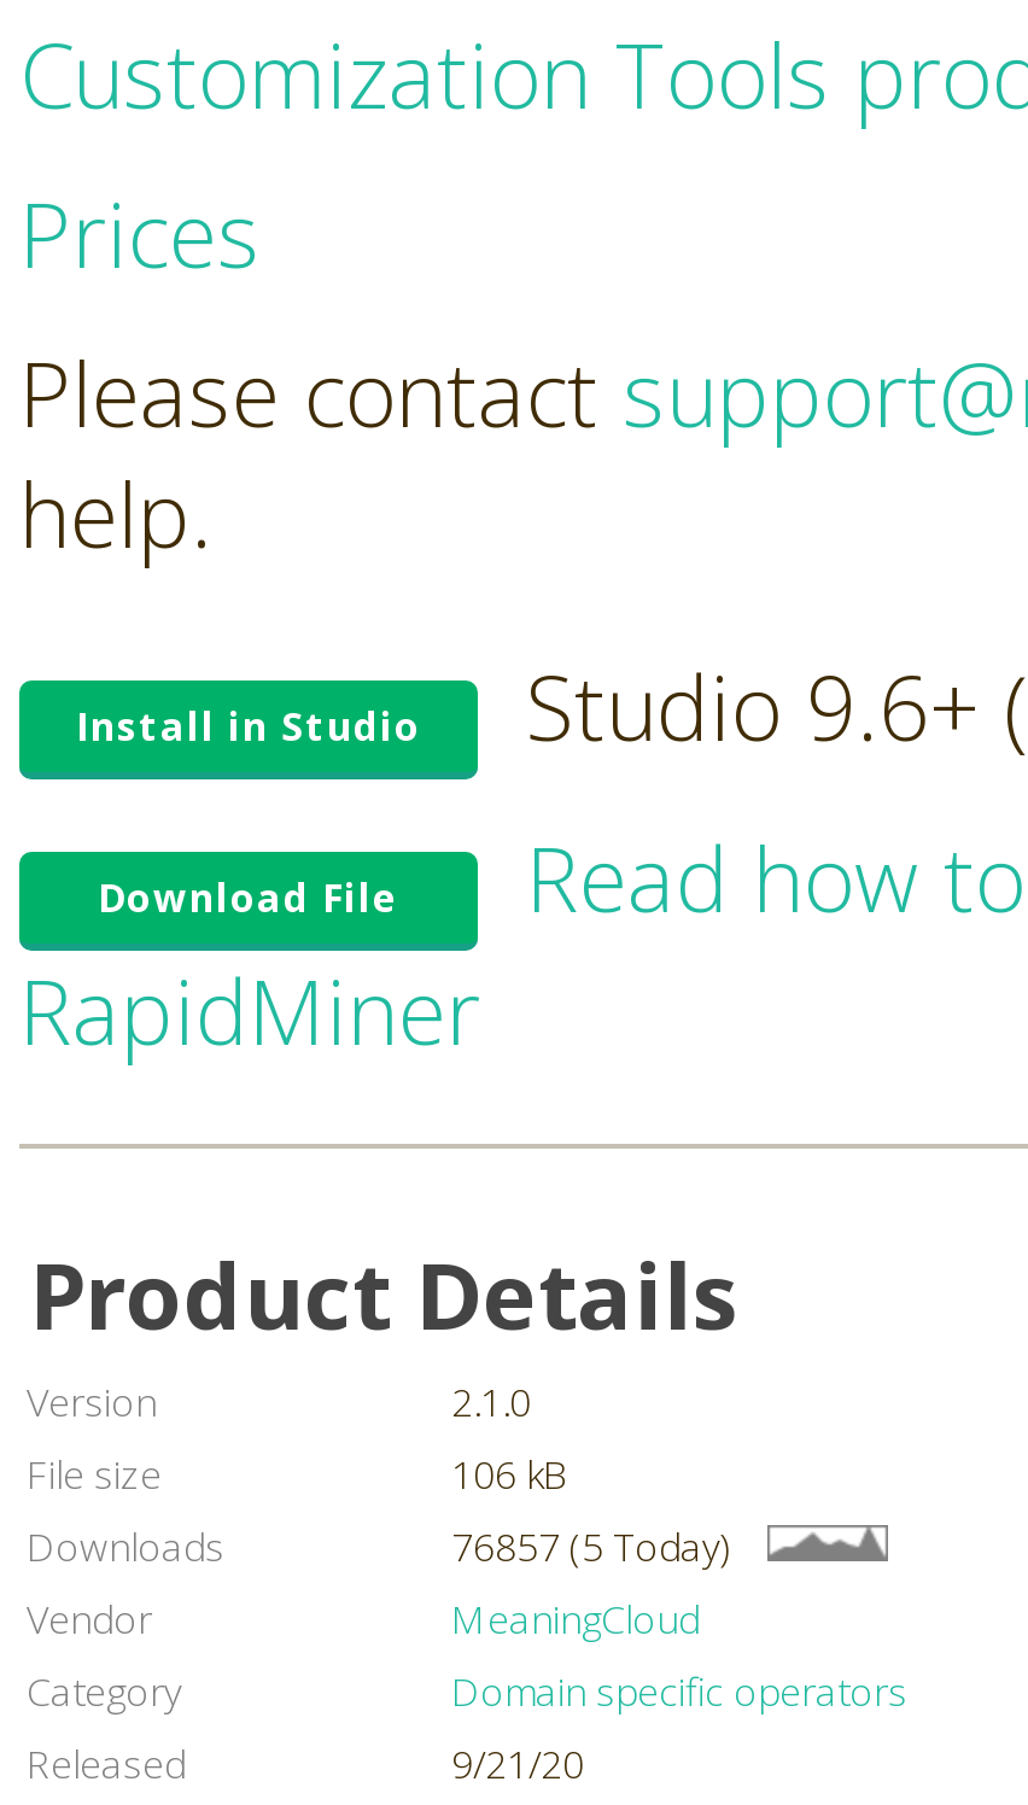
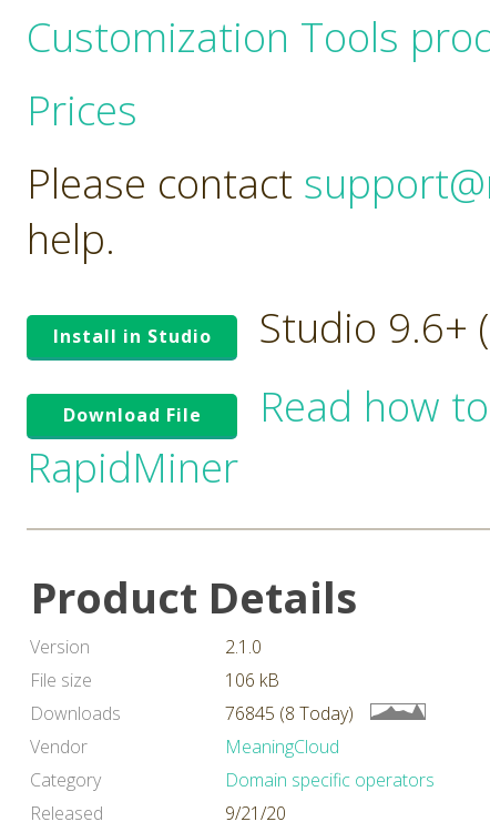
- 76857 (5 Today)
+ 76845 (8 Today)
